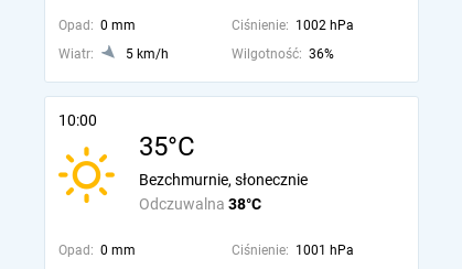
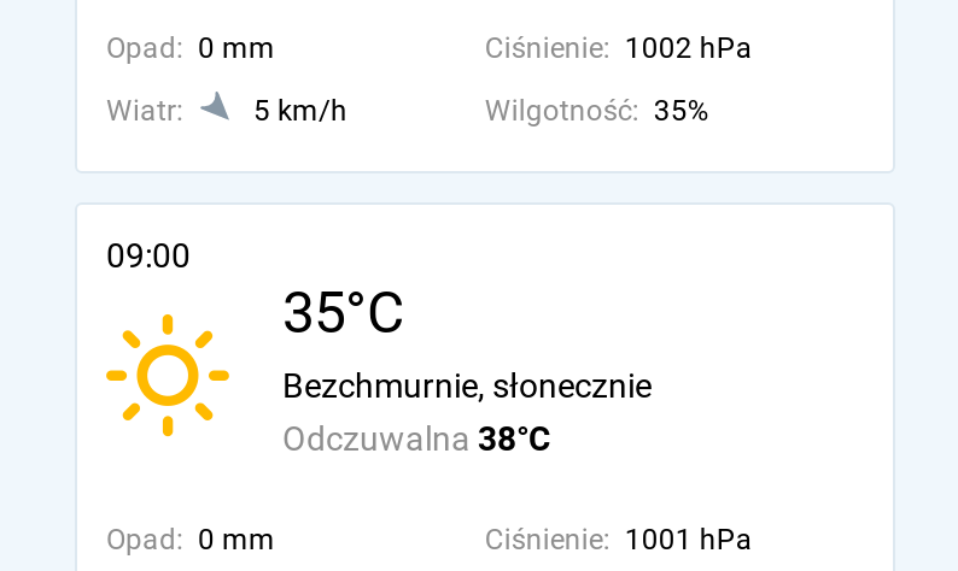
- Wilgotność: 36%
+ Wilgotność: 35%

- 10:00
+ 09:00
